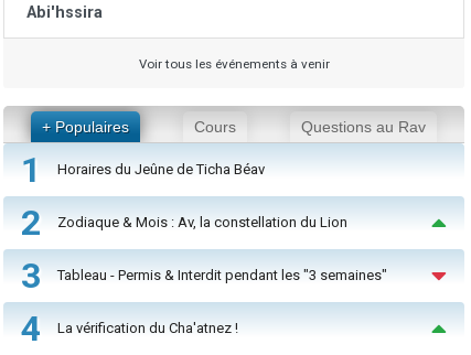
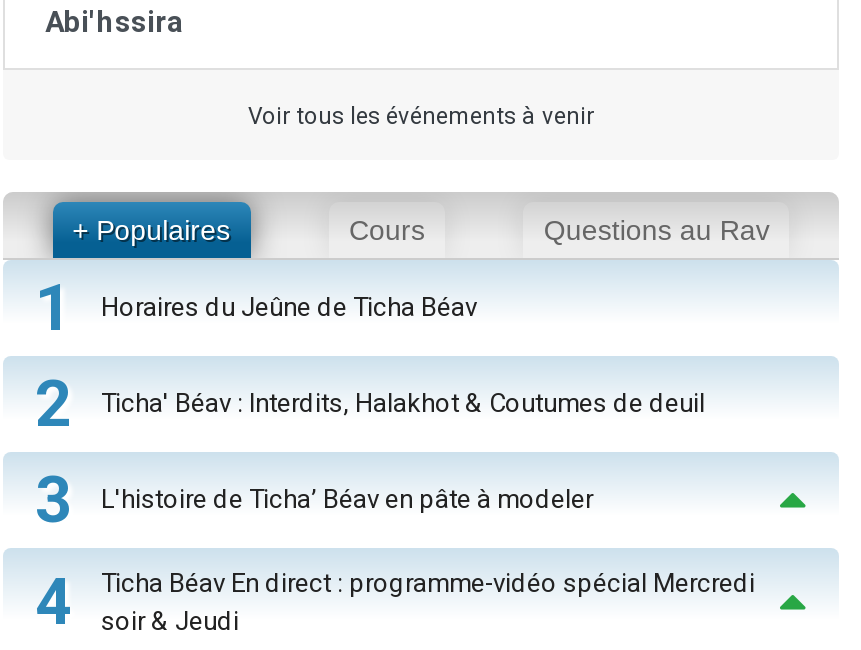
- Zodiaque & Mois : Av, la constellation du Lion
+ Ticha' Béav : Interdits, Halakhot & Coutumes de deuil

- Tableau - Permis & Interdit pendant les "3 semaines"
+ L'histoire de Ticha’ Béav en pâte à modeler

- La vérification du Cha'atnez !
+ Ticha Béav En direct : programme-vidéo spécial Mercredi
+ soir & Jeudi
